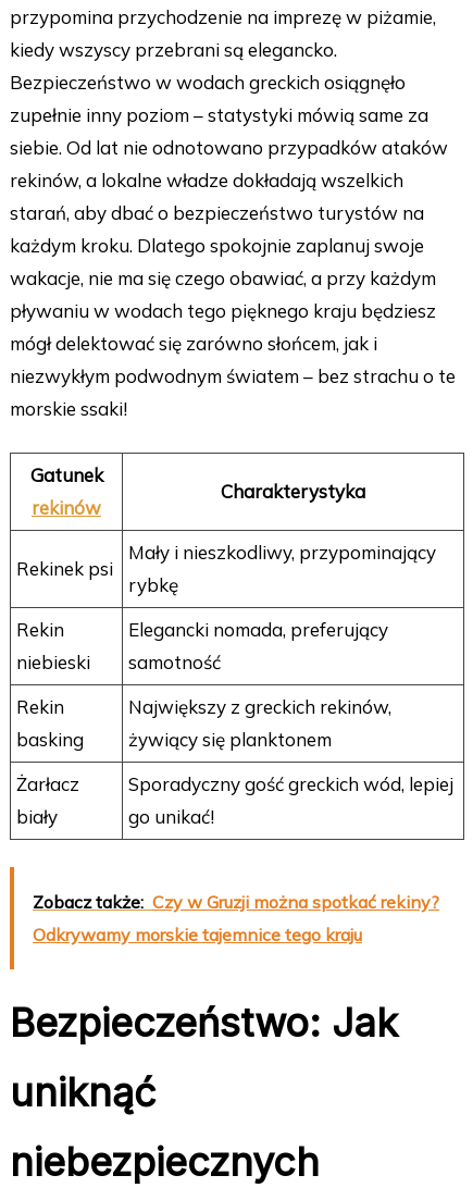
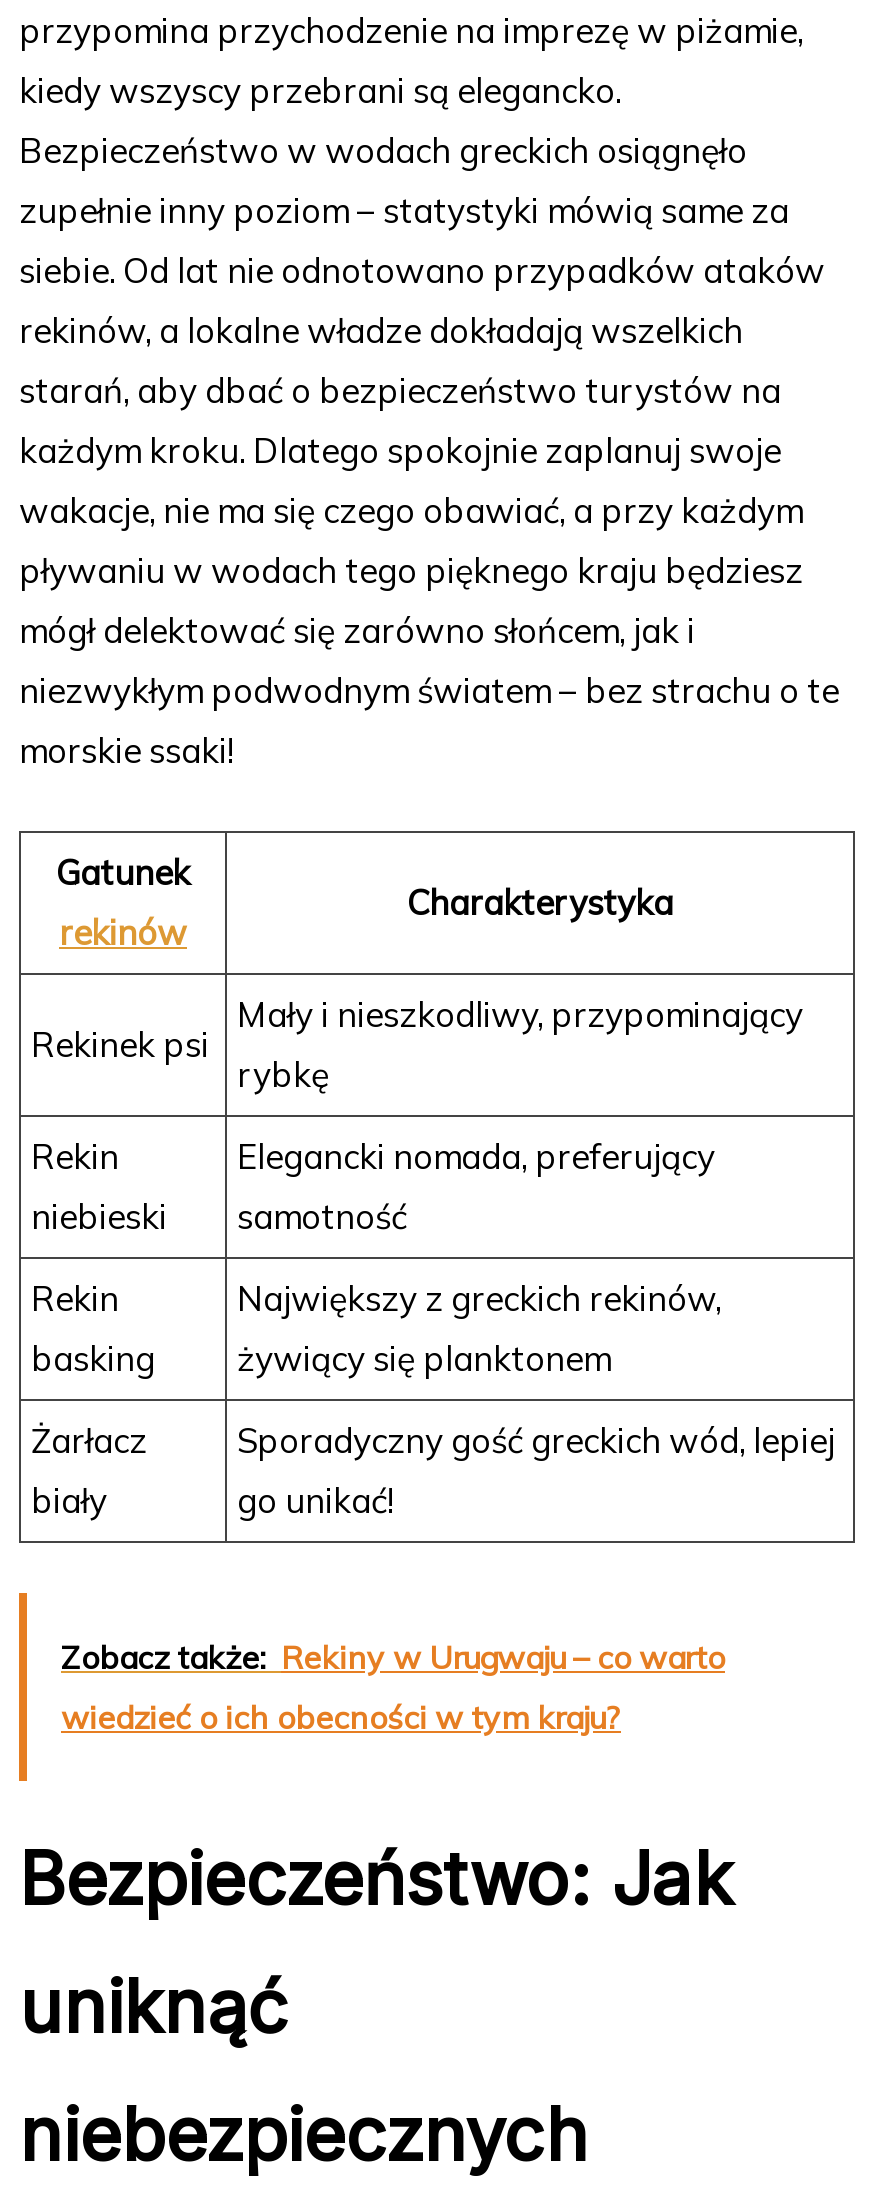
- Zobacz także: Czy w Gruzji można spotkać rekiny?
+ Zobacz także: Rekiny w Urugwaju – co warto

- Odkrywamy morskie tajemnice tego kraju
+ wiedzieć o ich obecności w tym kraju?
